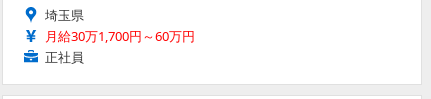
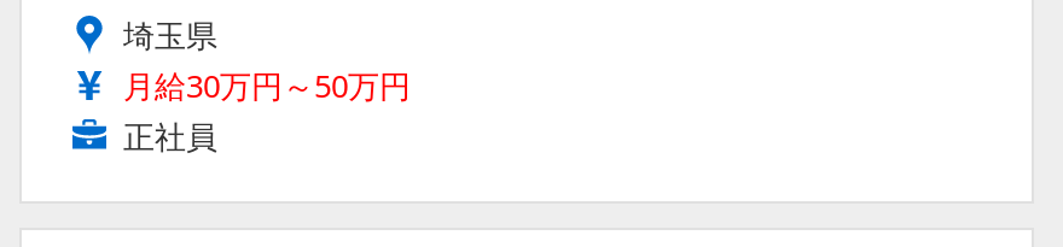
- 月給30万1,700円～60万円
+ 月給30万円～50万円
